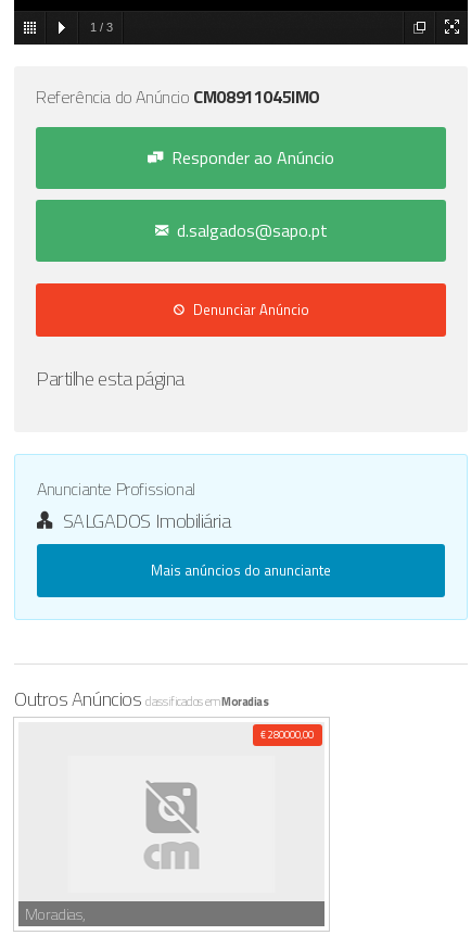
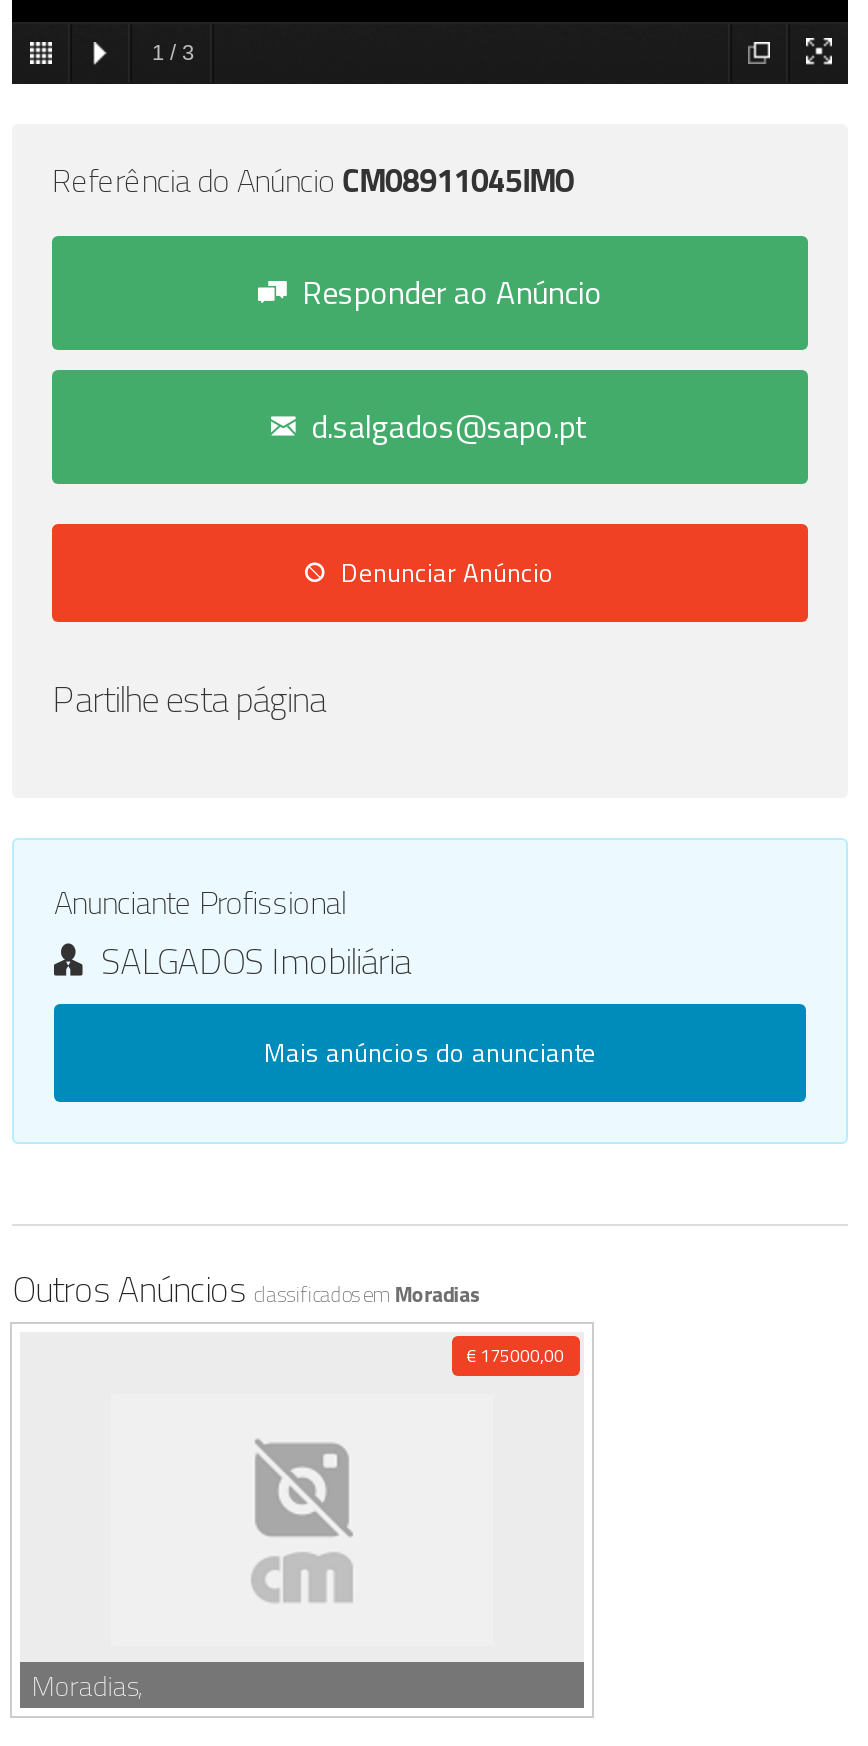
- € 280000,00
+ € 175000,00
